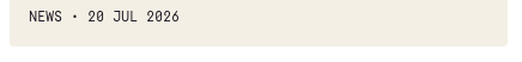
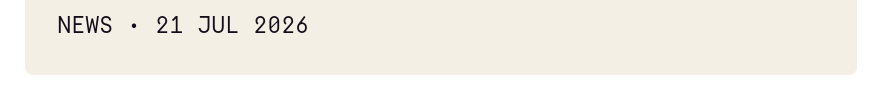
- NEWS 20 JUL 2026
+ NEWS 21 JUL 2026
